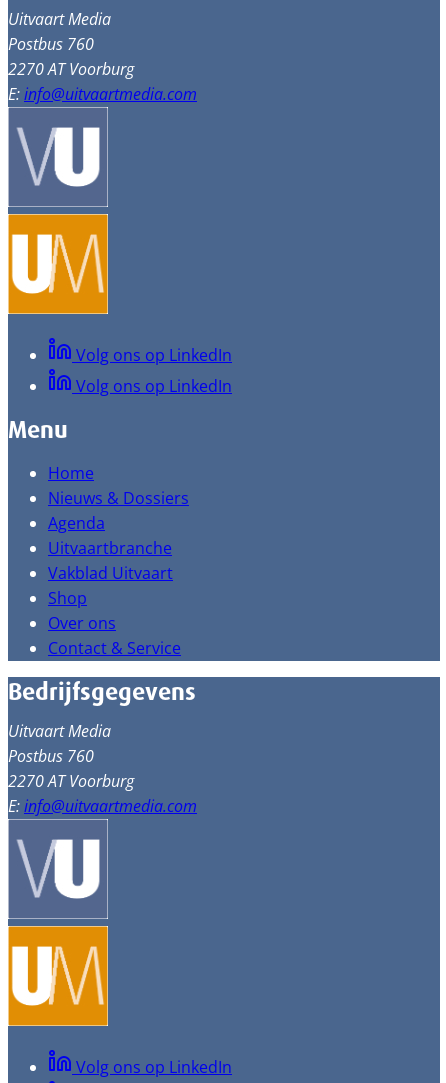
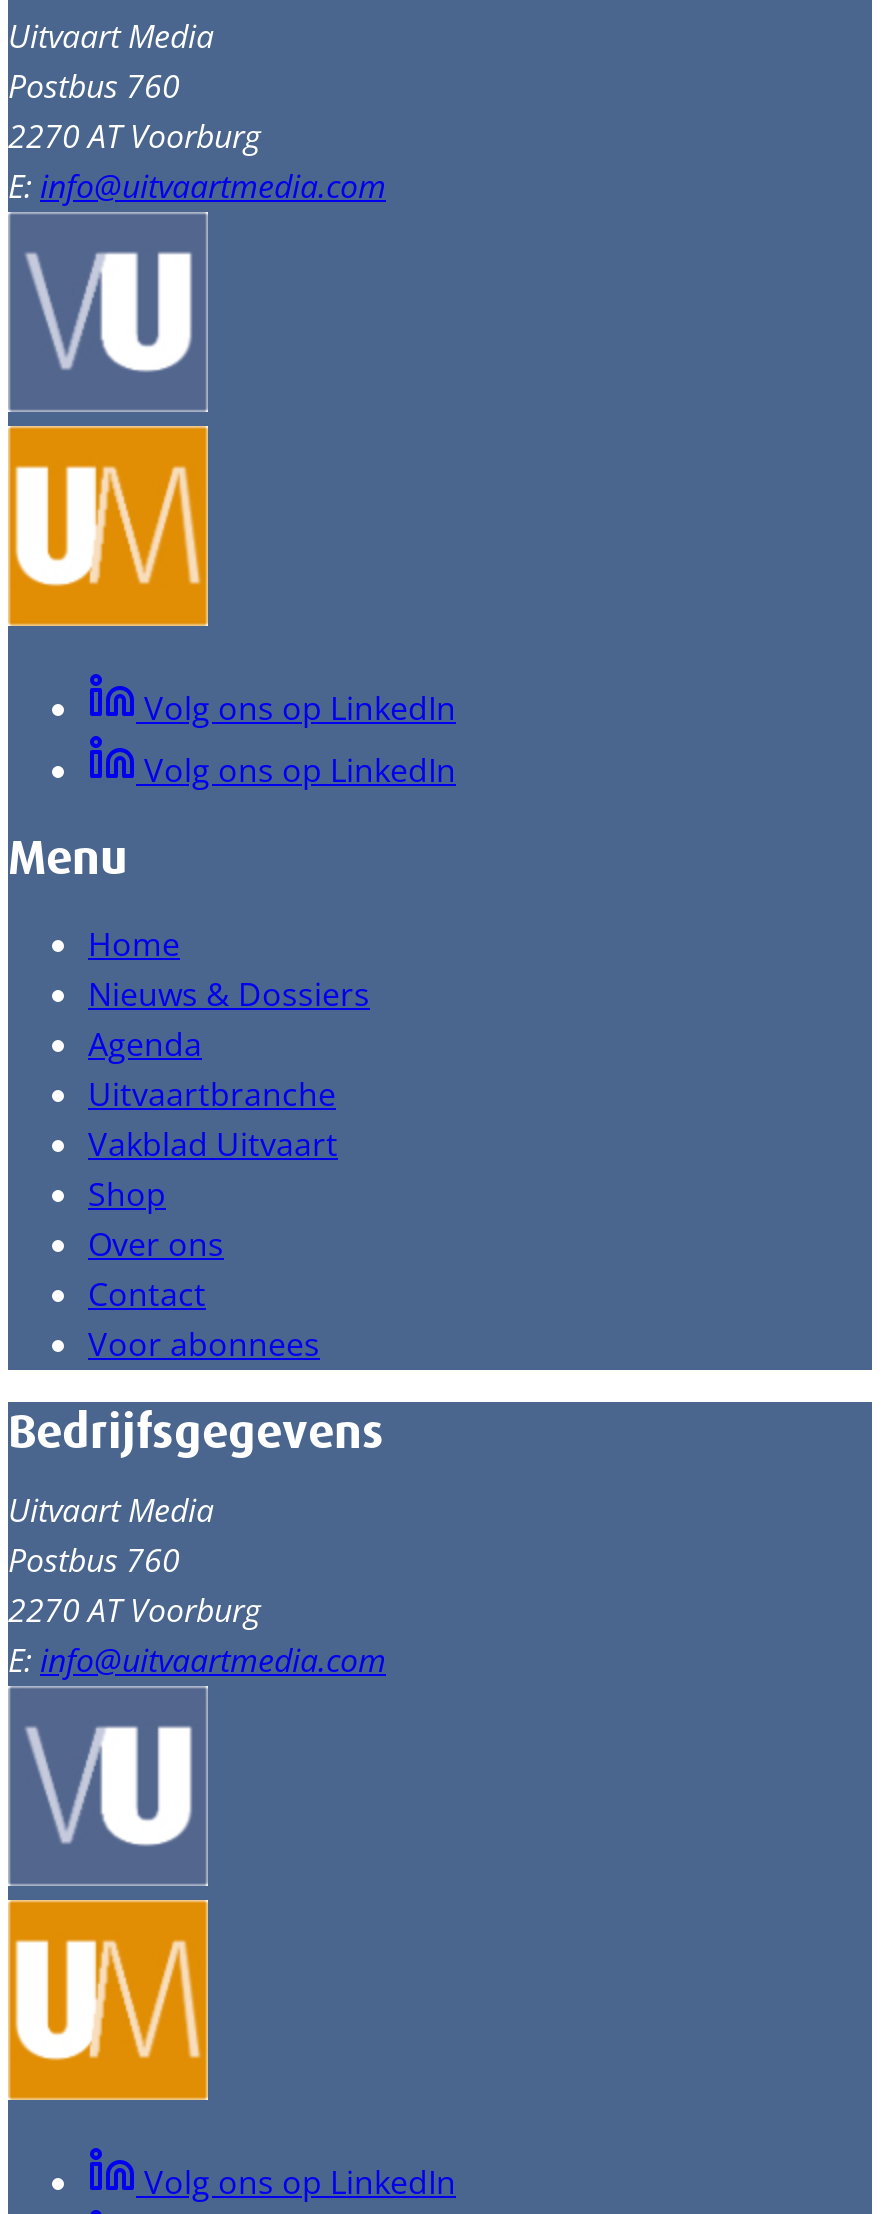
- Contact & Service
+ Contact
+ Voor abonnees
